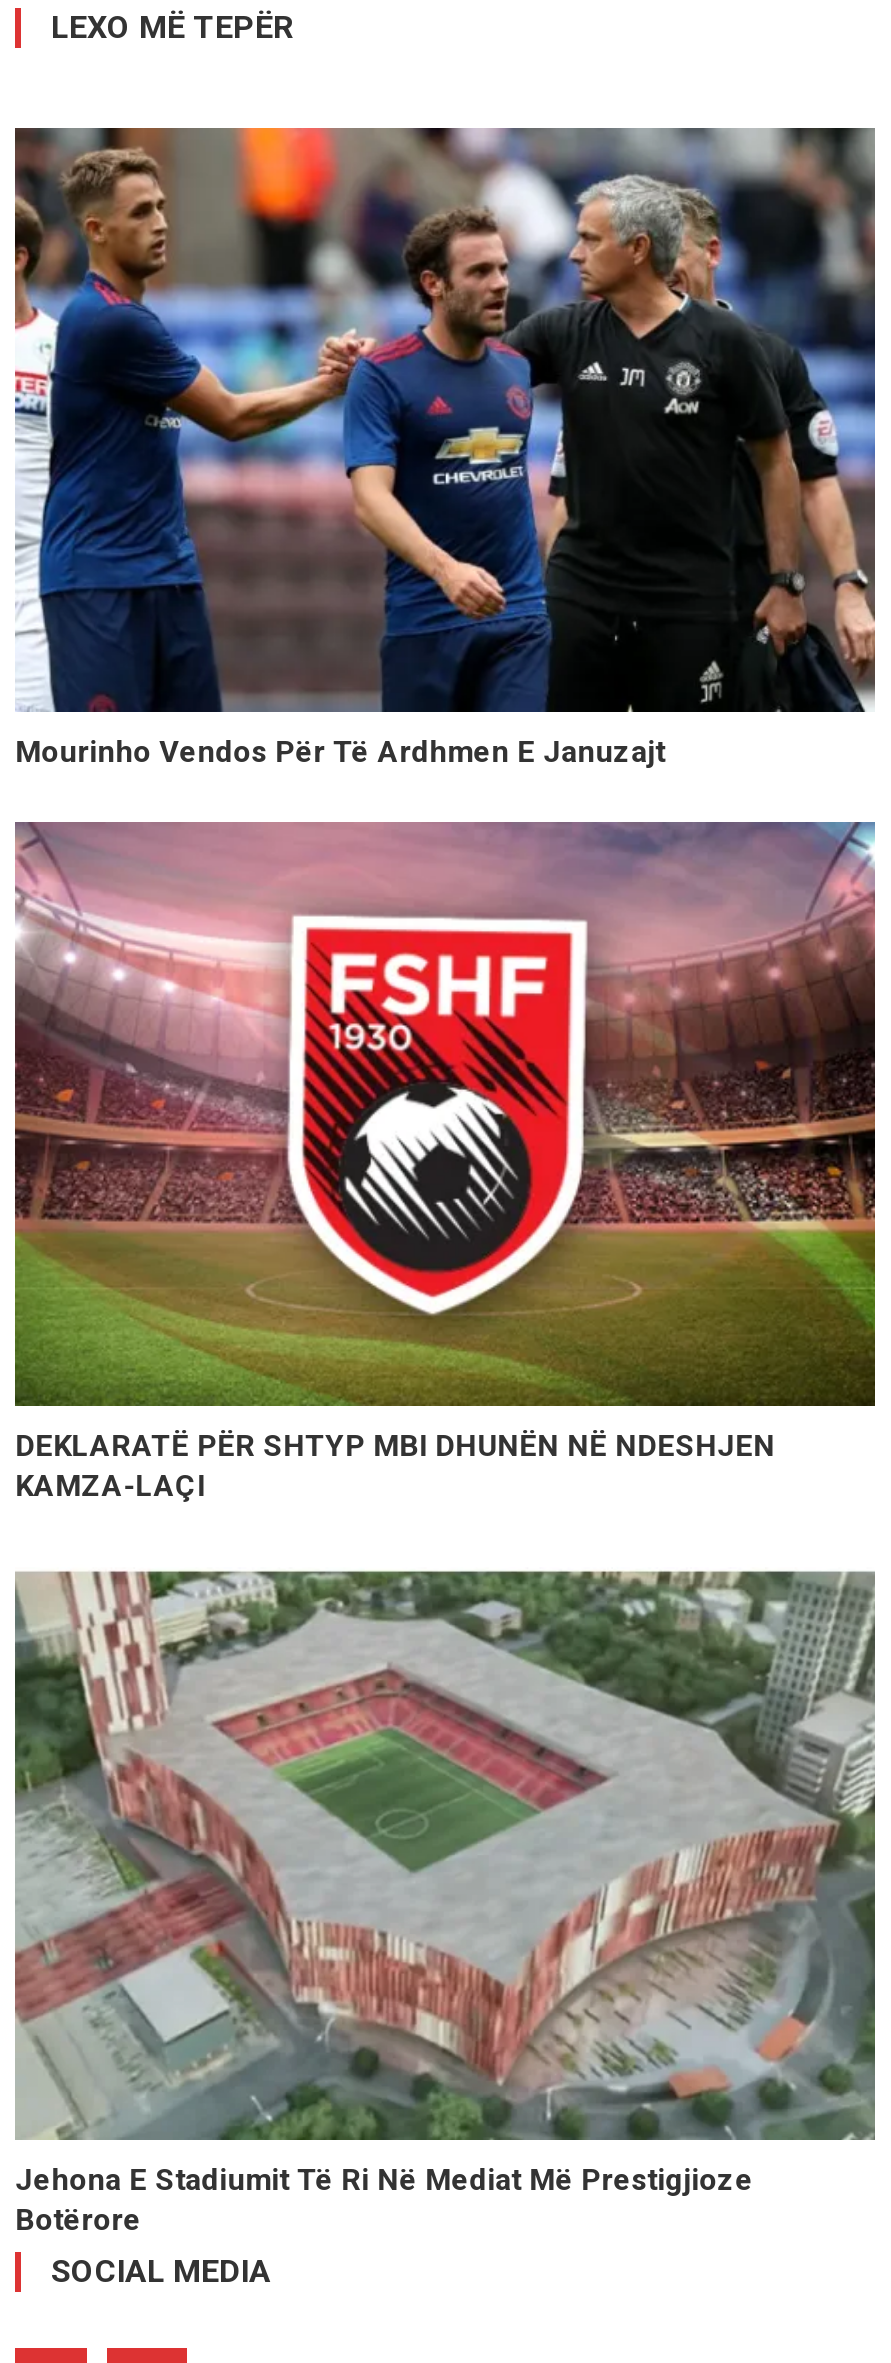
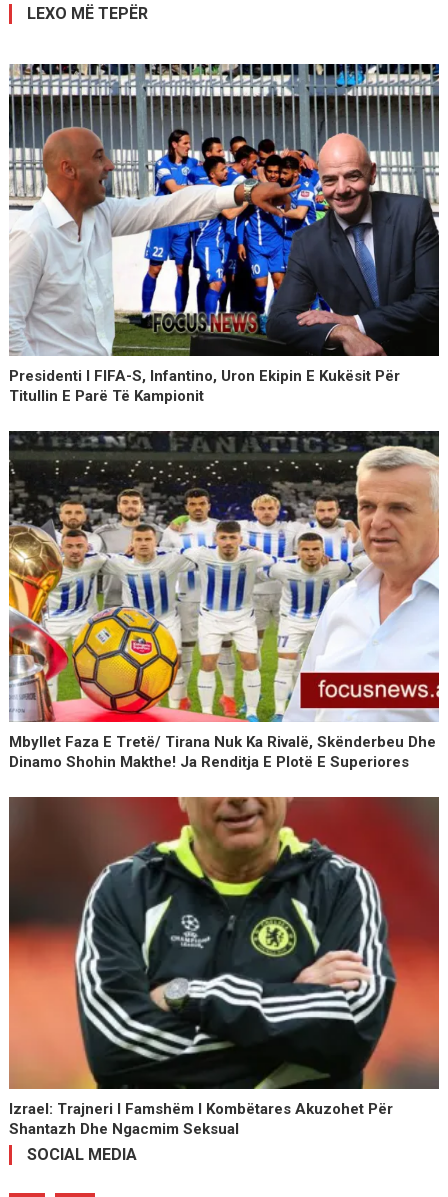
- [image]
- Mourinho Vendos Për Të Ardhmen E Januzajt
+ [image]
+ Presidenti I FIFA-S, Infantino, Uron Ekipin E Kukësit Për
+ Titullin E Parë Të Kampionit

- [image]
- DEKLARATË PËR SHTYP MBI DHUNËN NË NDESHJEN
- KAMZA-LAÇI
+ [image]
+ Mbyllet Faza E Tretë/ Tirana Nuk Ka Rivalë, Skënderbeu Dhe
+ Dinamo Shohin Makthe! Ja Renditja E Plotë E Superiores

- [image]
- Jehona E Stadiumit Të Ri Në Mediat Më Prestigjioze
- Botërore
+ [image]
+ Izrael: Trajneri I Famshëm I Kombëtares Akuzohet Për
+ Shantazh Dhe Ngacmim Seksual
